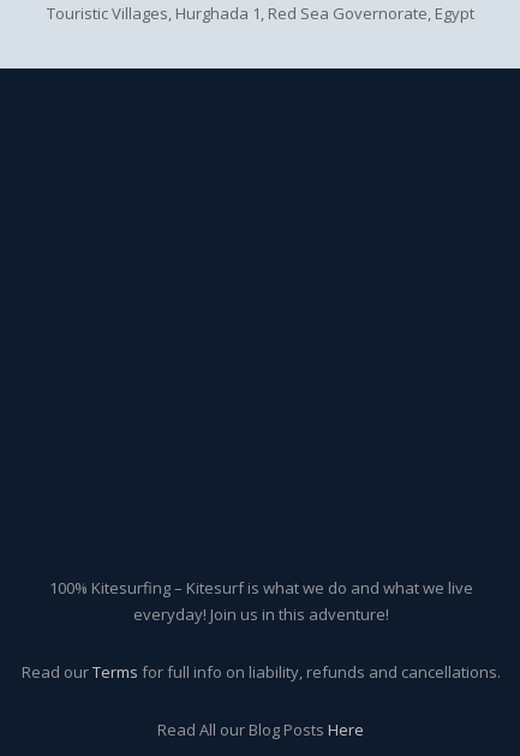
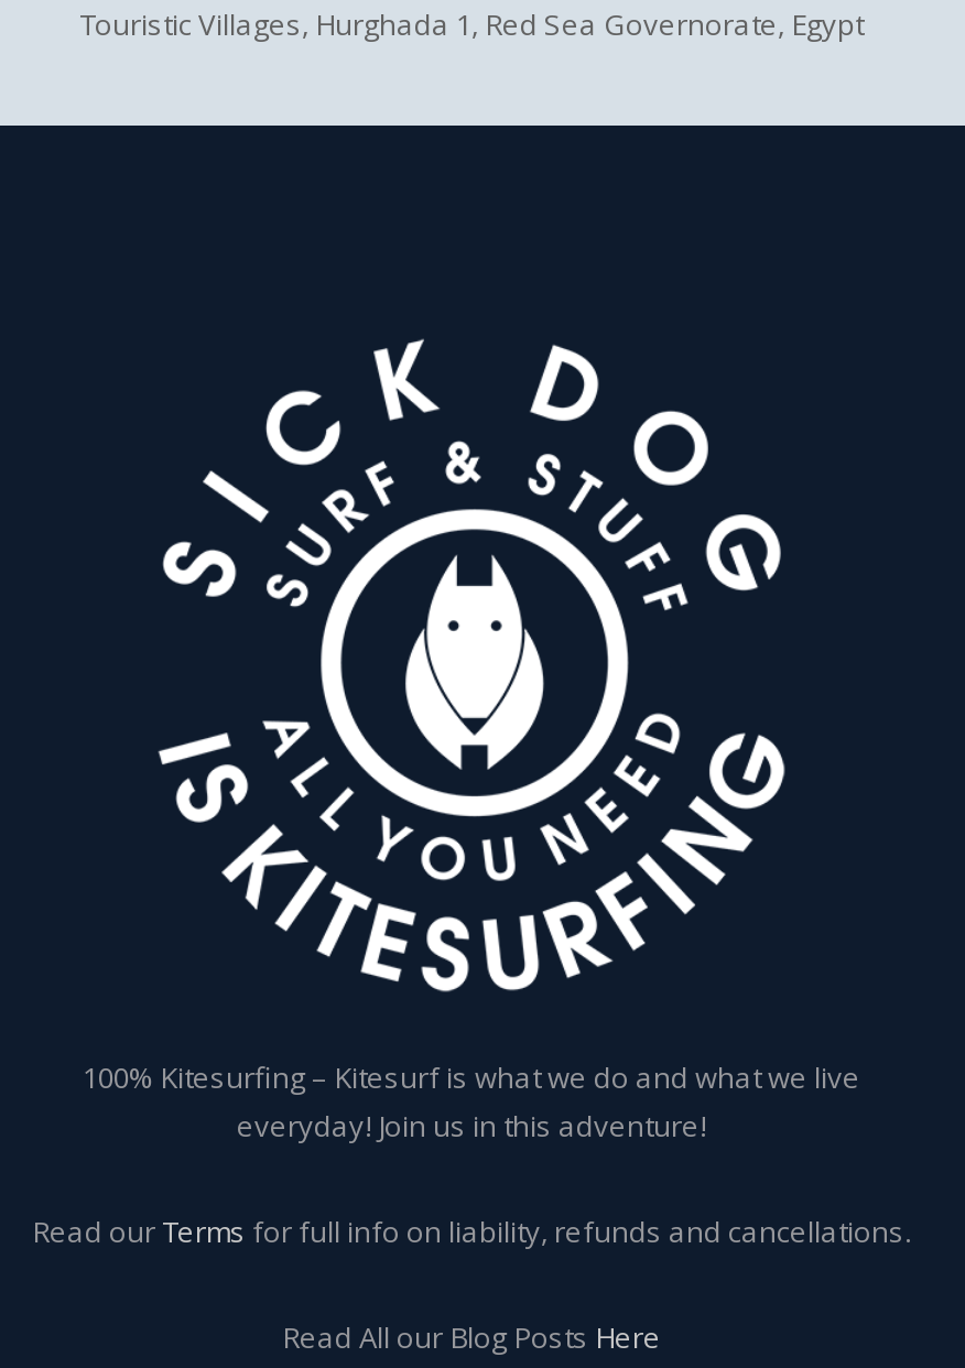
+ [image]
